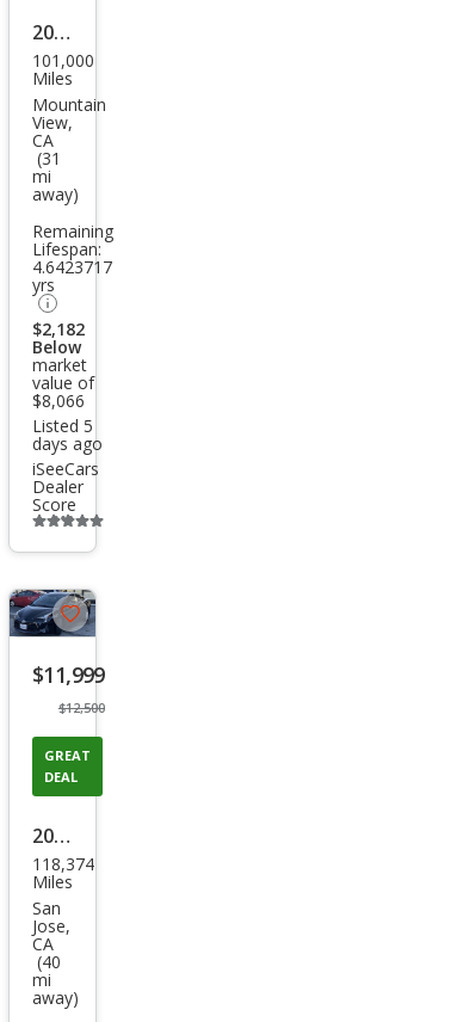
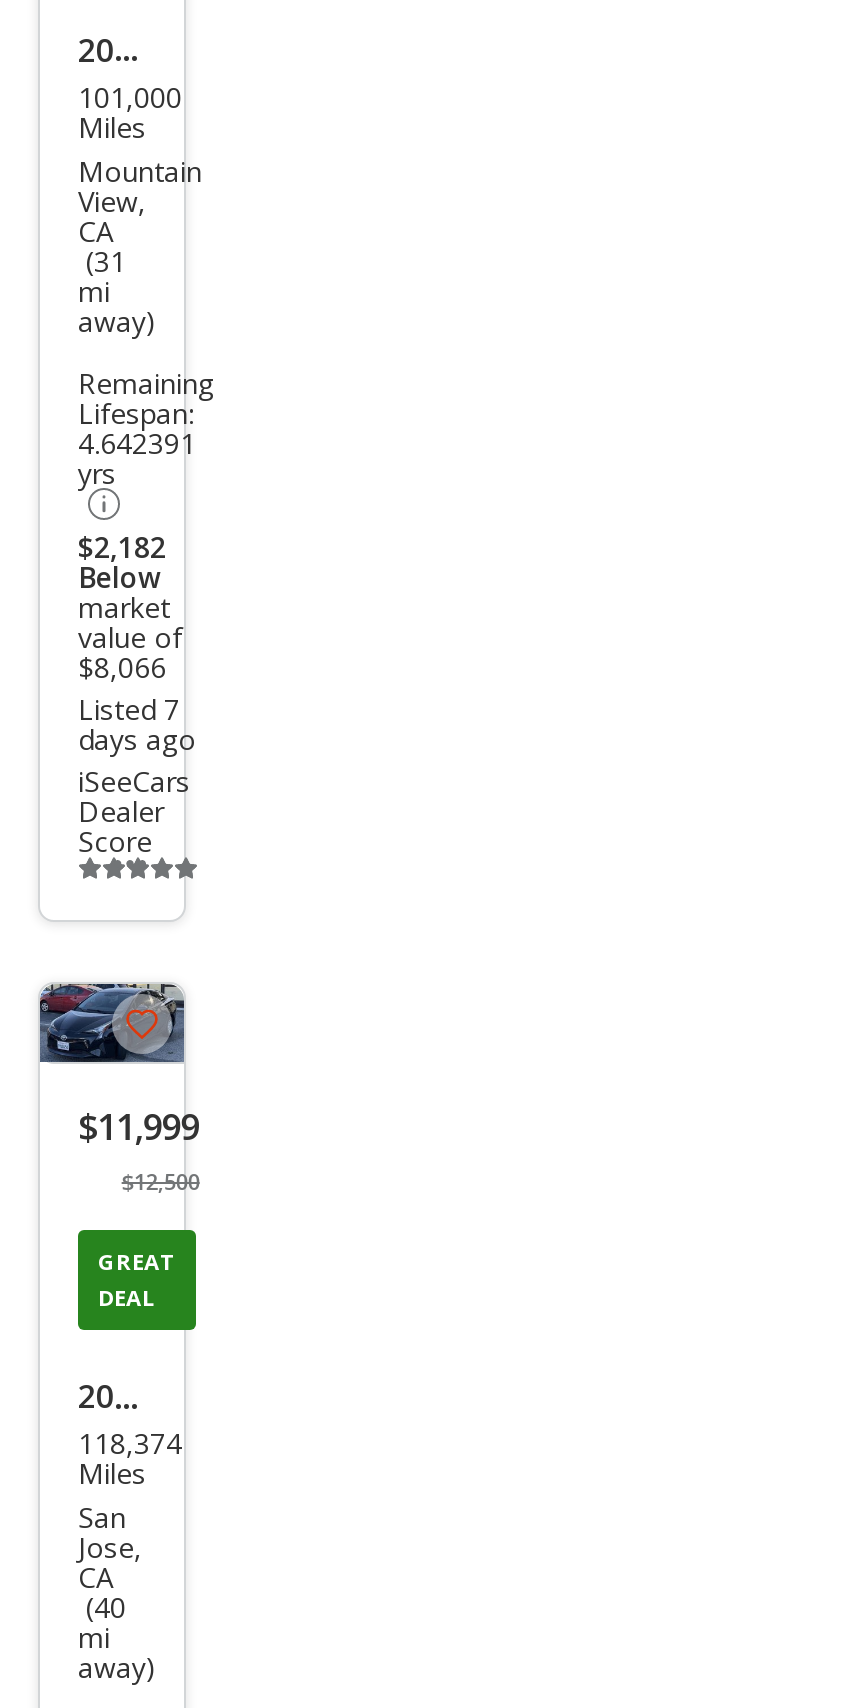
- 4.6423717
+ 4.642391

- Listed 5
+ Listed 7
